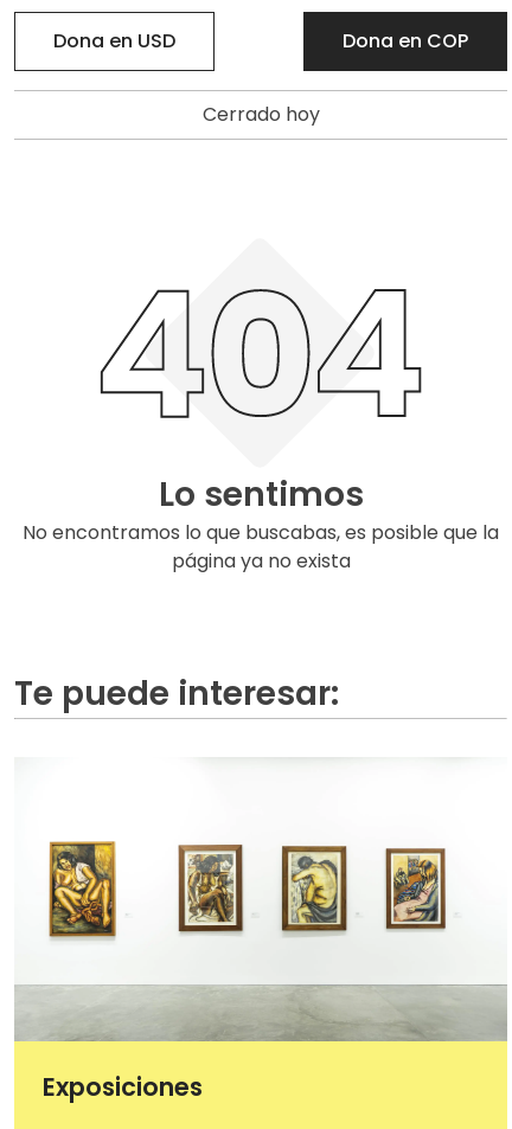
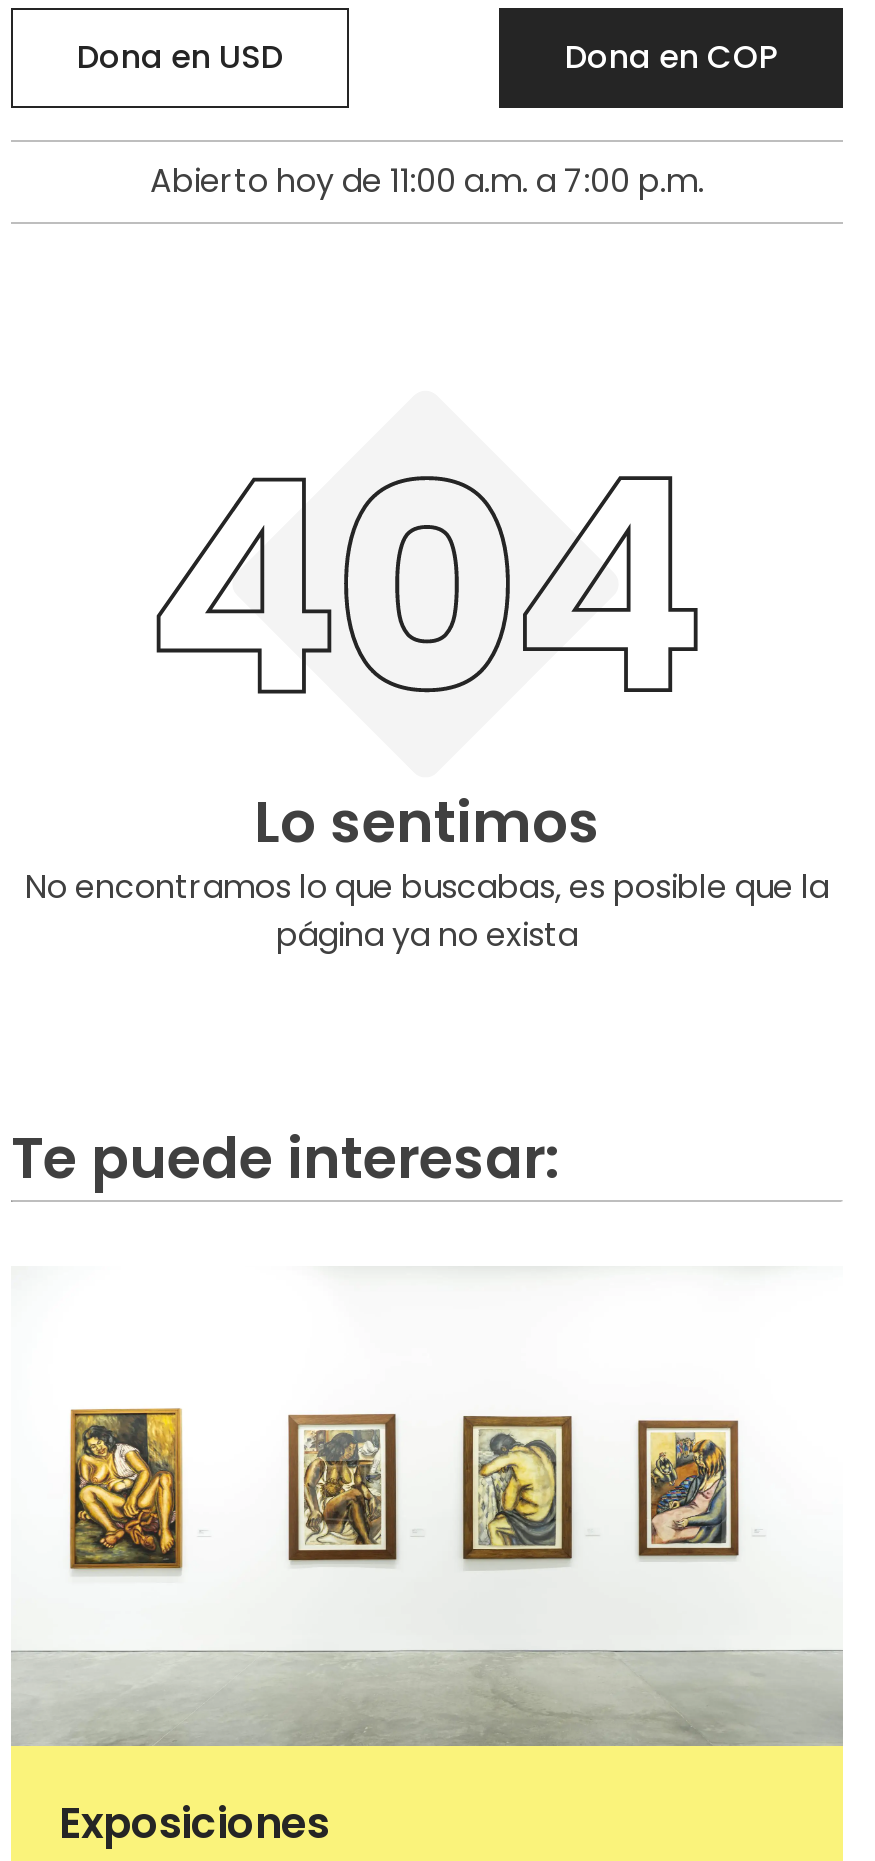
- Cerrado hoy
+ Abierto hoy de 11:00 a.m. a 7:00 p.m.
